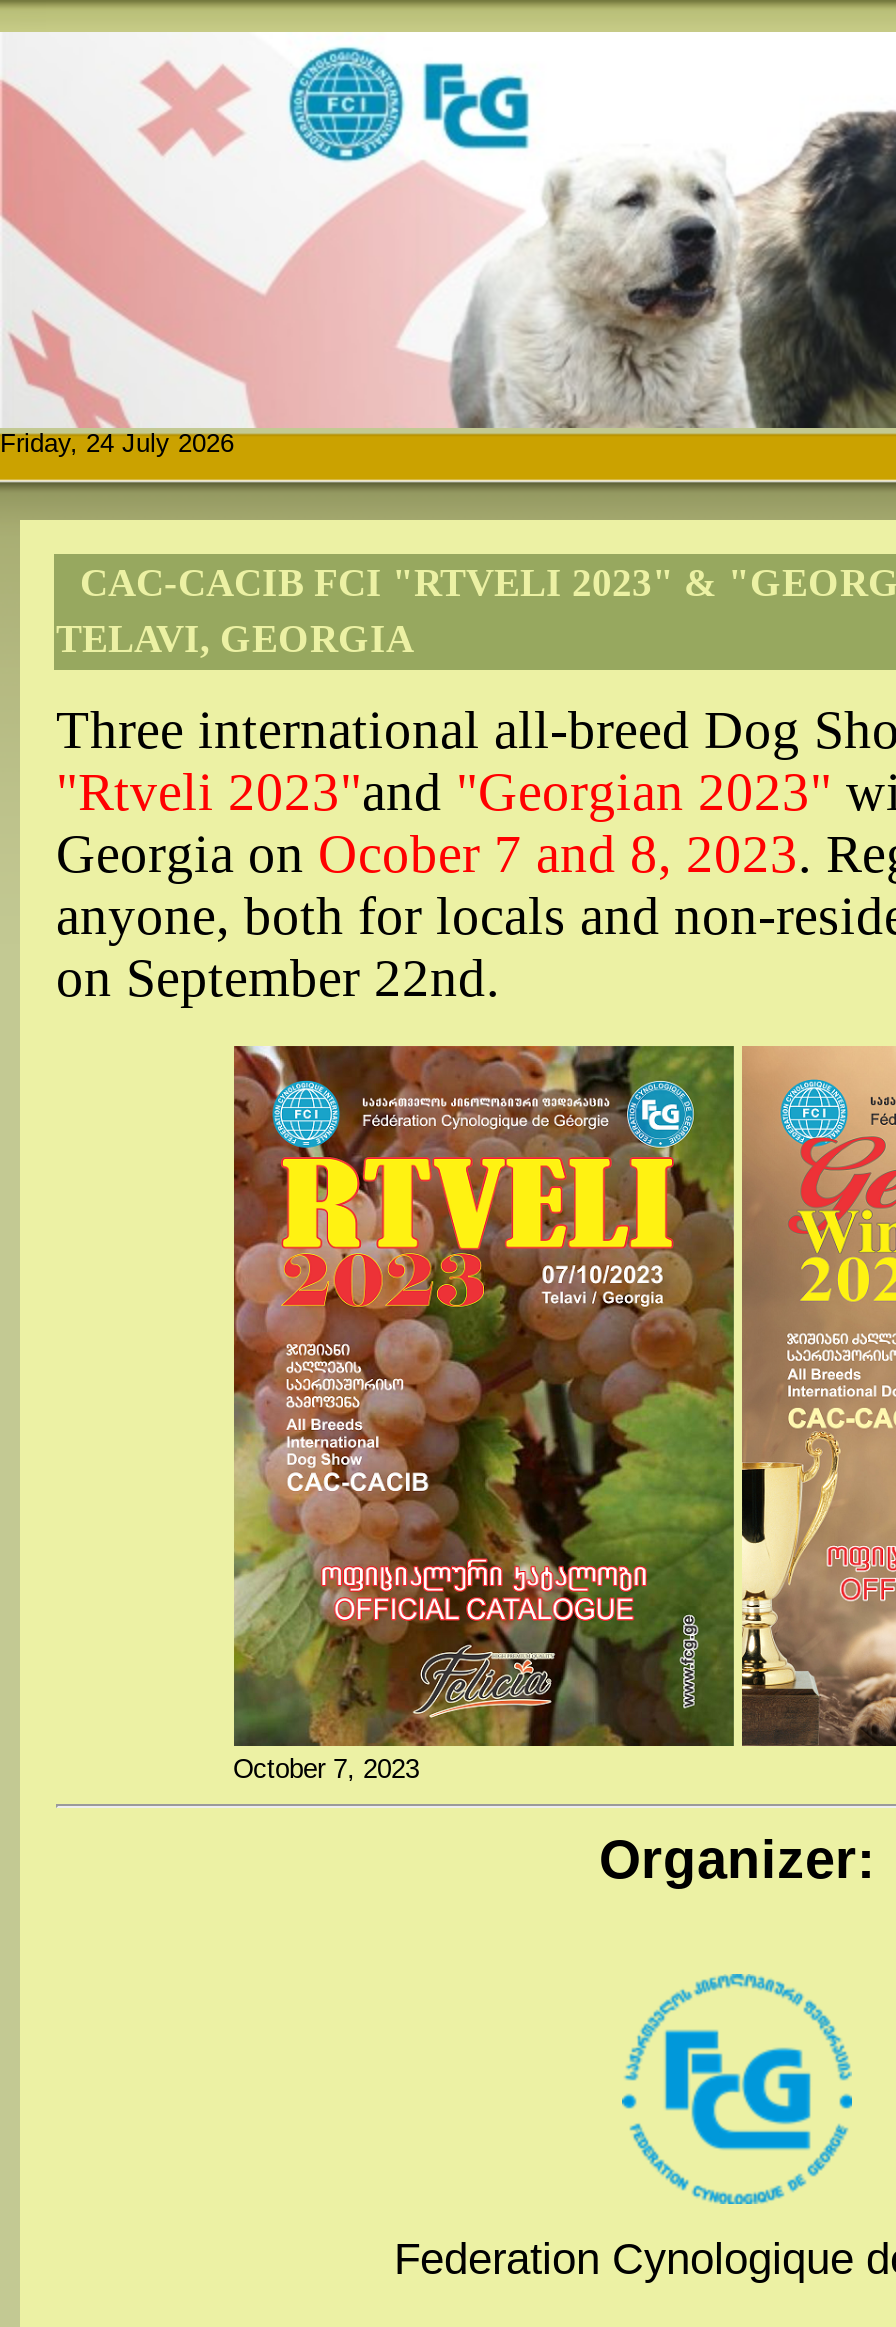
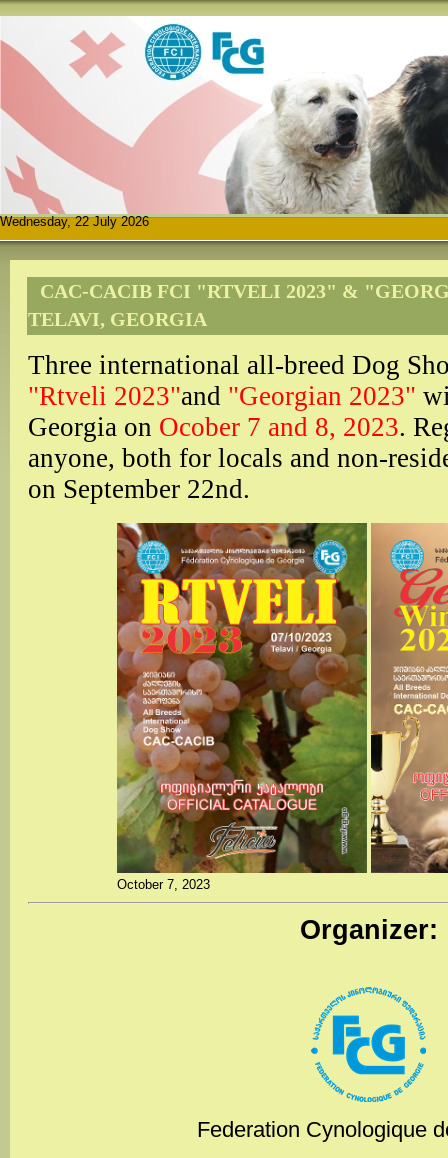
- Friday, 24 July 2026
+ Wednesday, 22 July 2026
